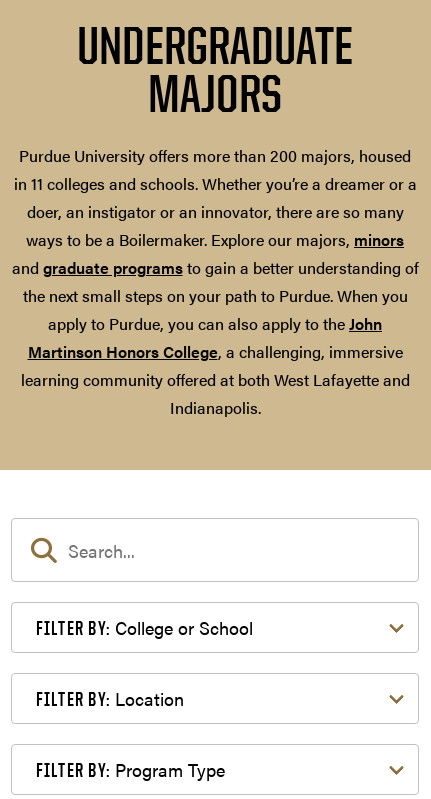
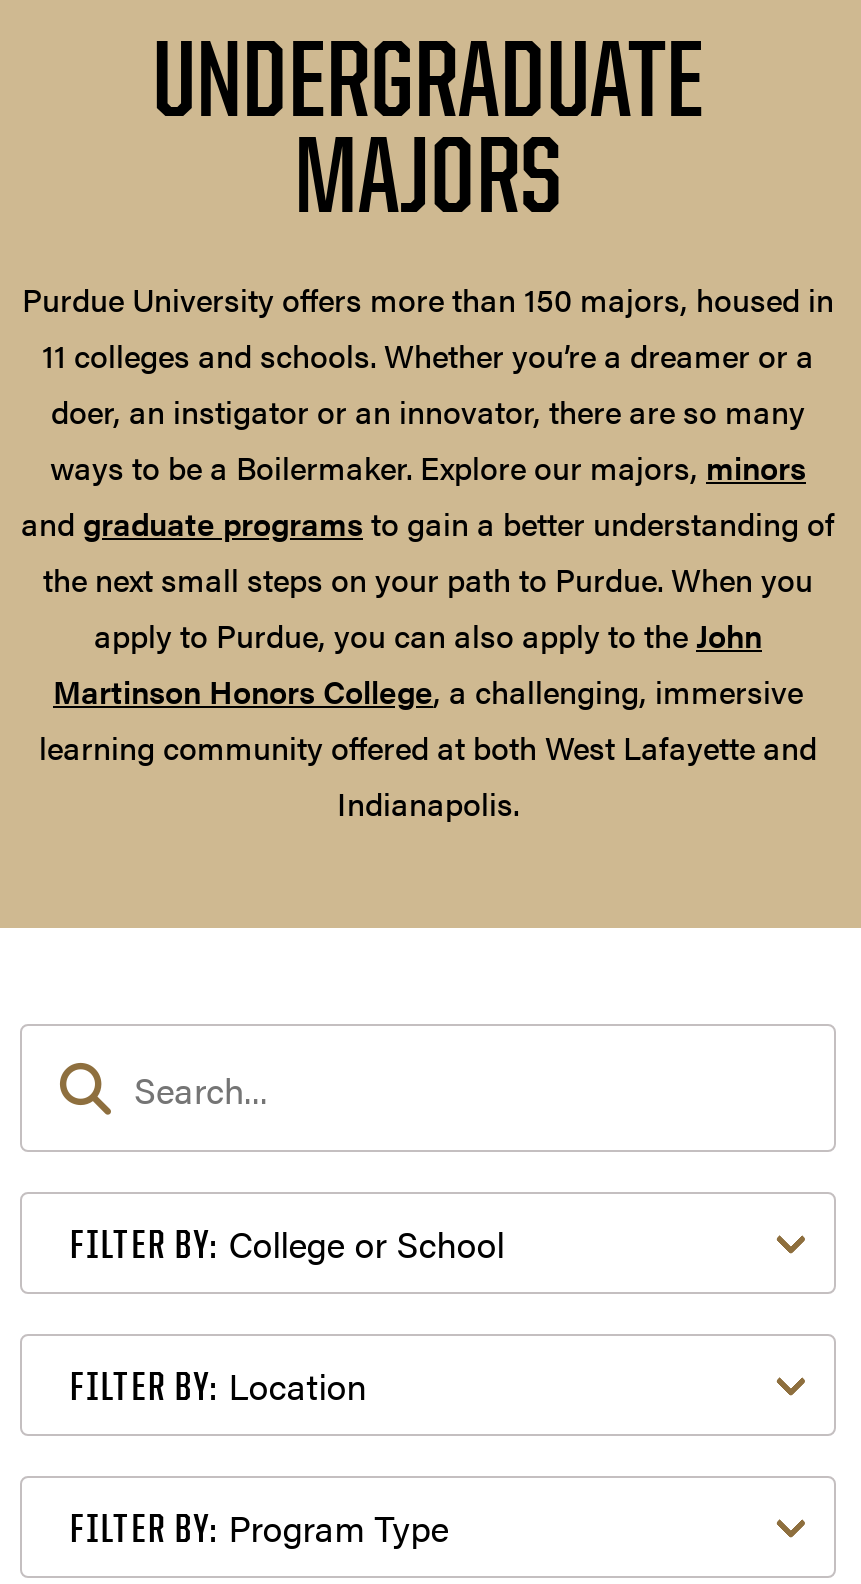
- Purdue University offers more than 200 majors, housed
- in 11 colleges and schools. Whether you’re a dreamer or a
+ Purdue University offers more than 150 majors, housed in
+ 11 colleges and schools. Whether you’re a dreamer or a
